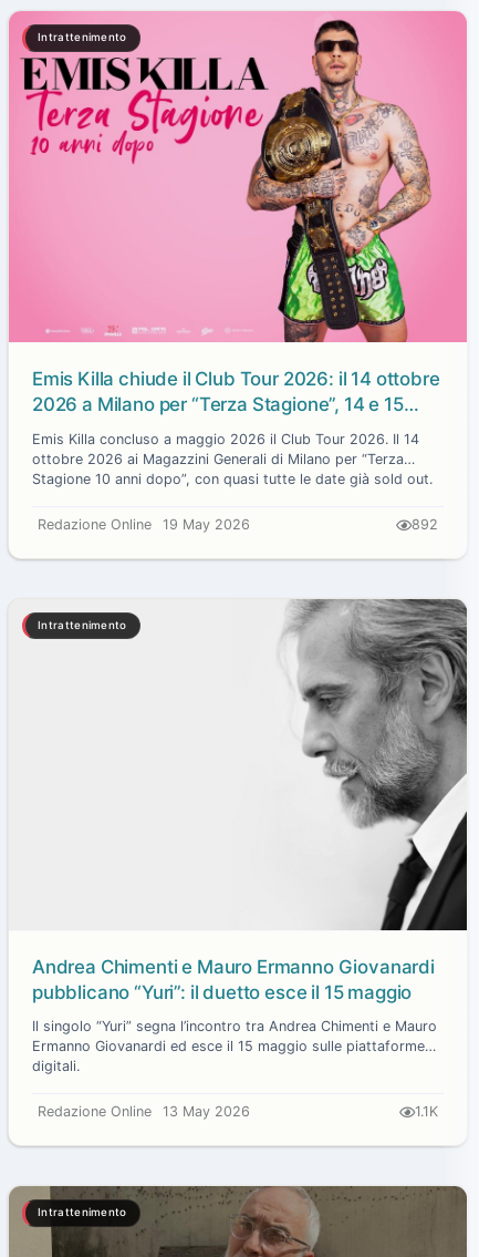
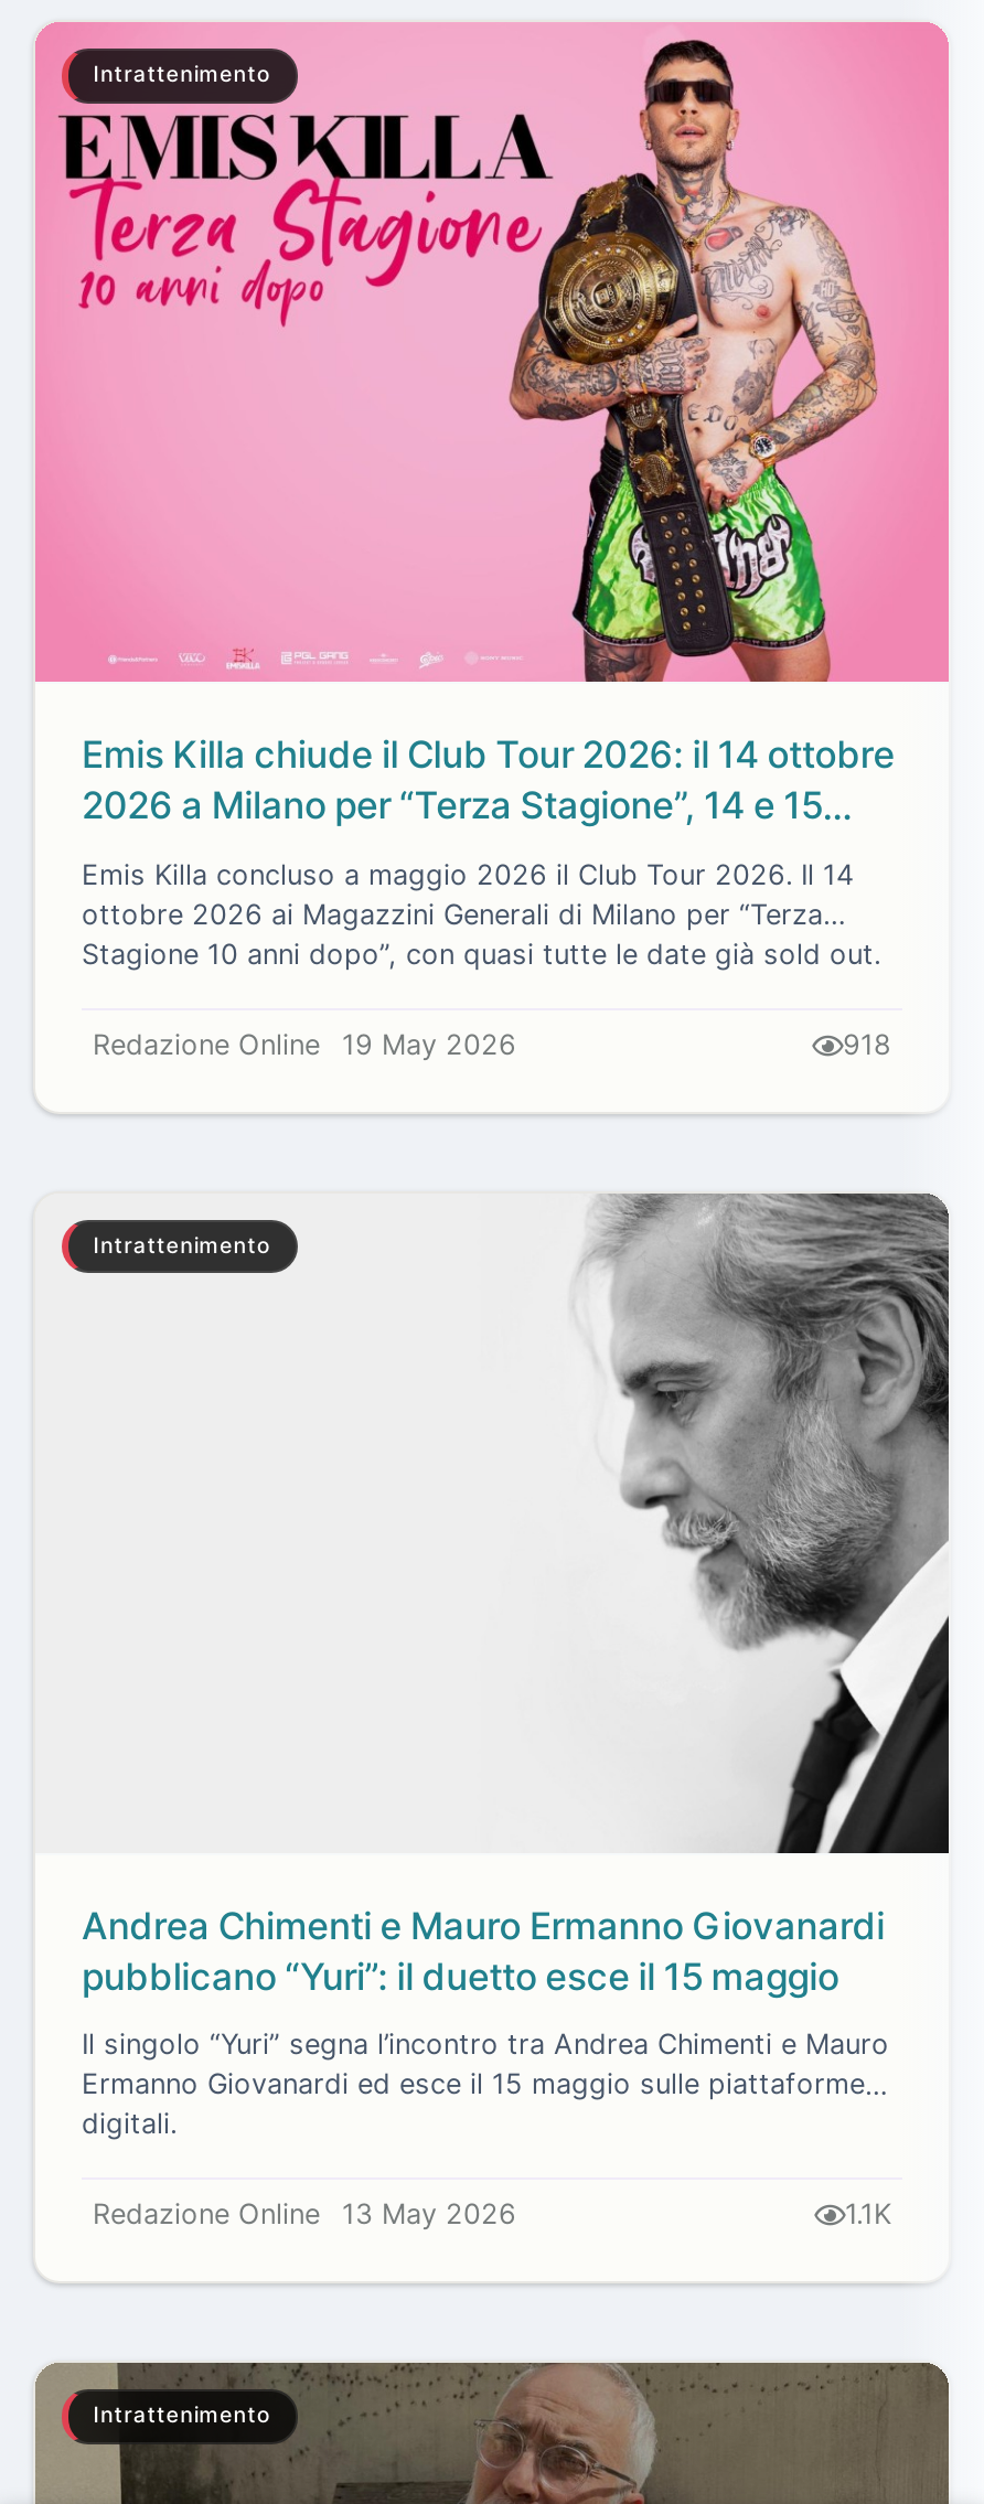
- 892
+ 918
